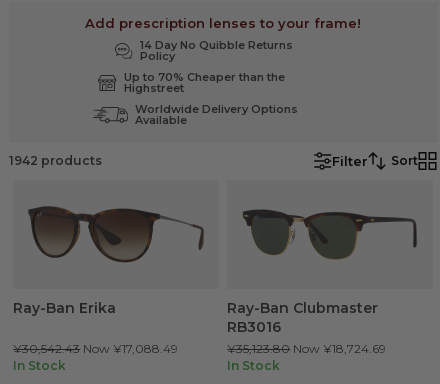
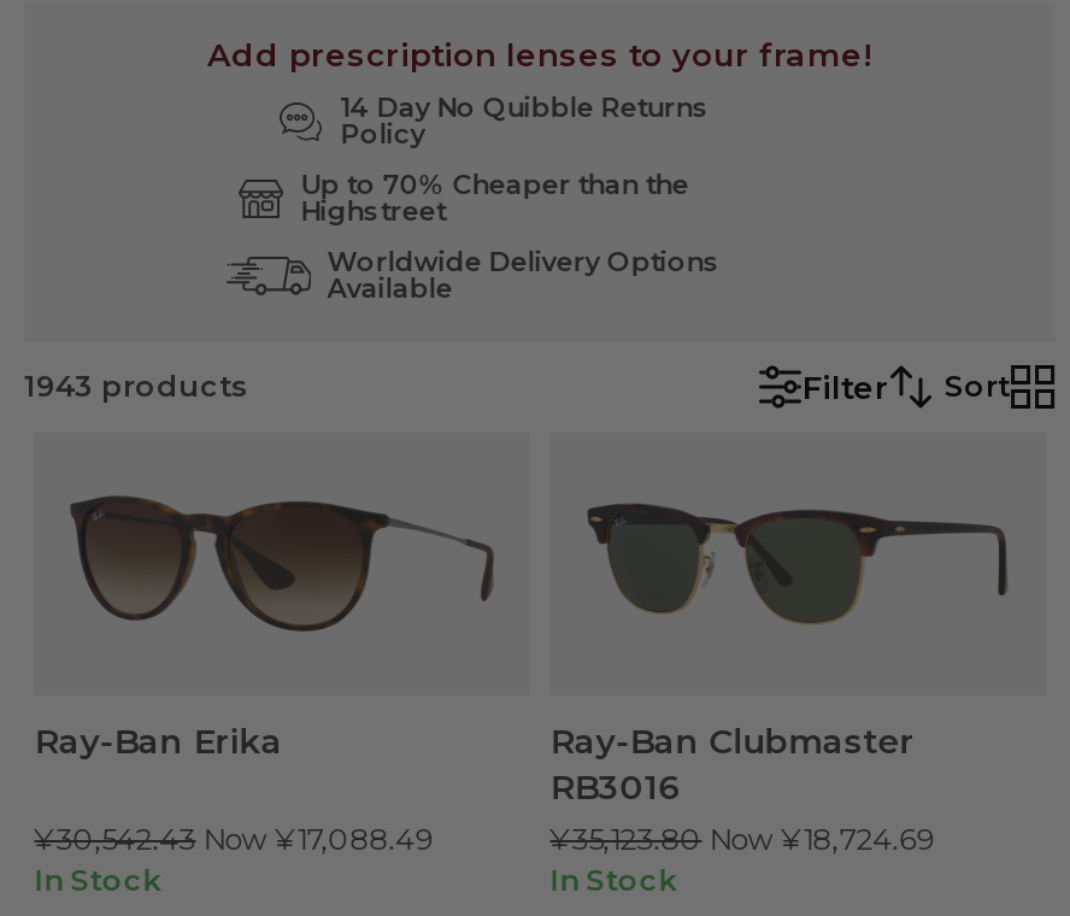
- 1942 products
+ 1943 products
